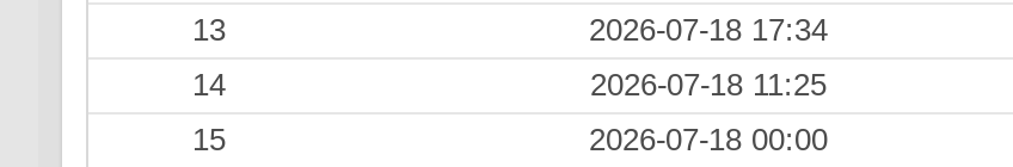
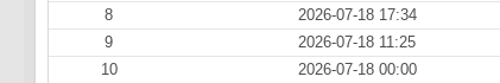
- 13
+ 8

- 14
+ 9

- 15
+ 10
